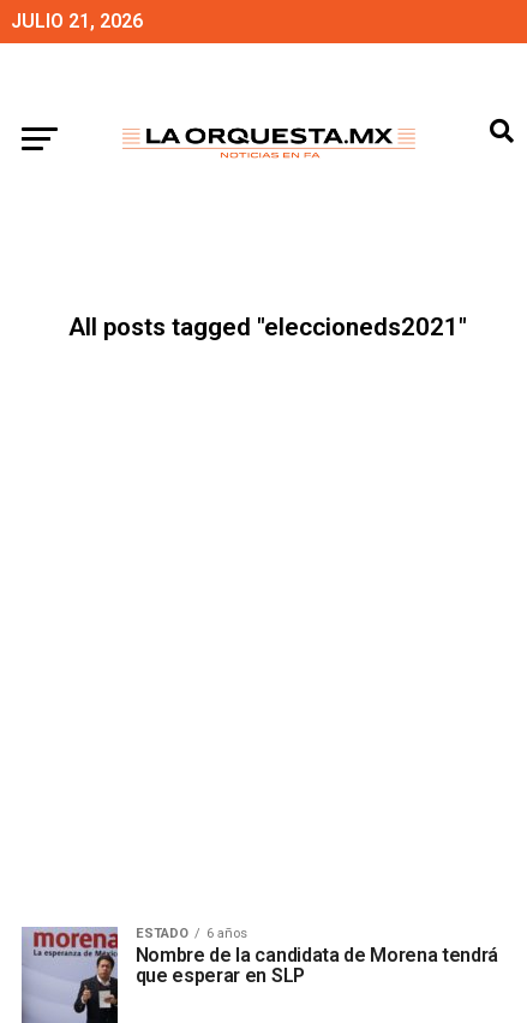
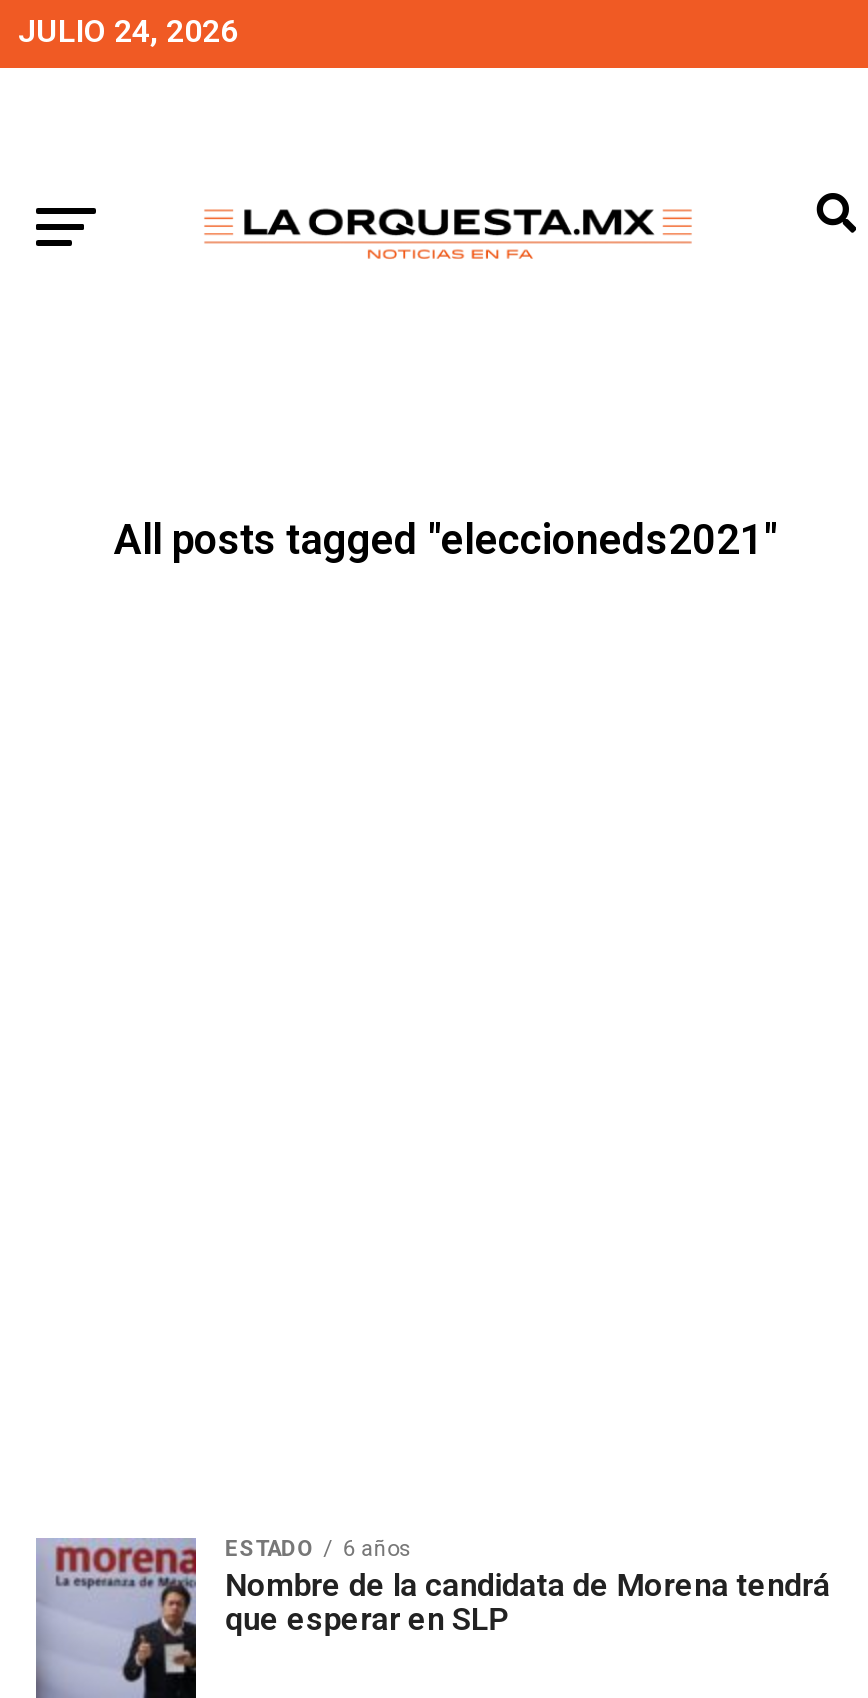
- JULIO 21, 2026
+ JULIO 24, 2026
